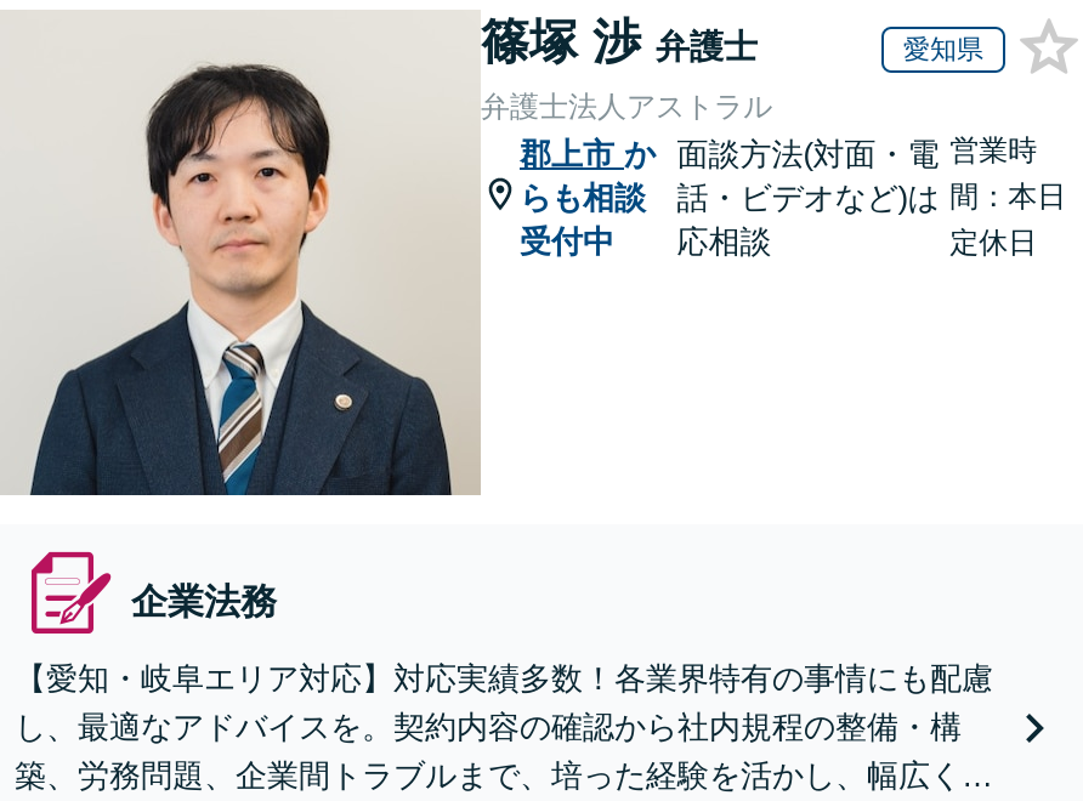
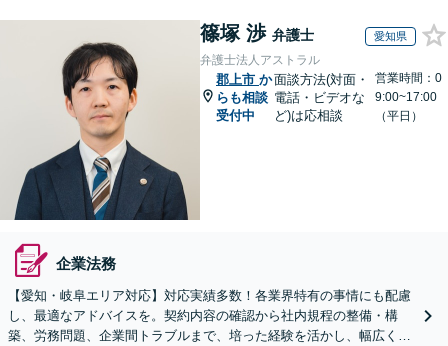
- 営業時
- 間：本日
- 定休日
+ 営業時間：0
+ 9:00~17:00
+ （平日）
